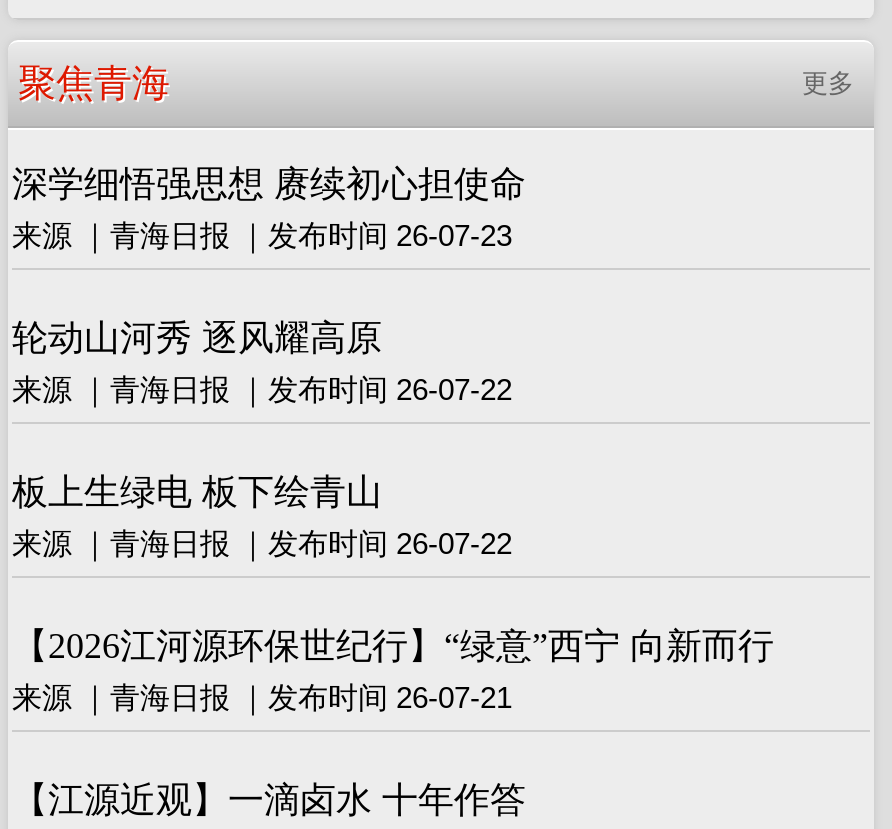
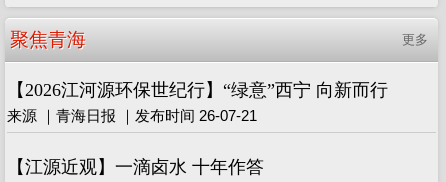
- 深学细悟强思想 赓续初心担使命
- 来源 ｜青海日报 ｜发布时间 26-07-23
- 轮动山河秀 逐风耀高原
- 来源 ｜青海日报 ｜发布时间 26-07-22
- 板上生绿电 板下绘青山
- 来源 ｜青海日报 ｜发布时间 26-07-22
